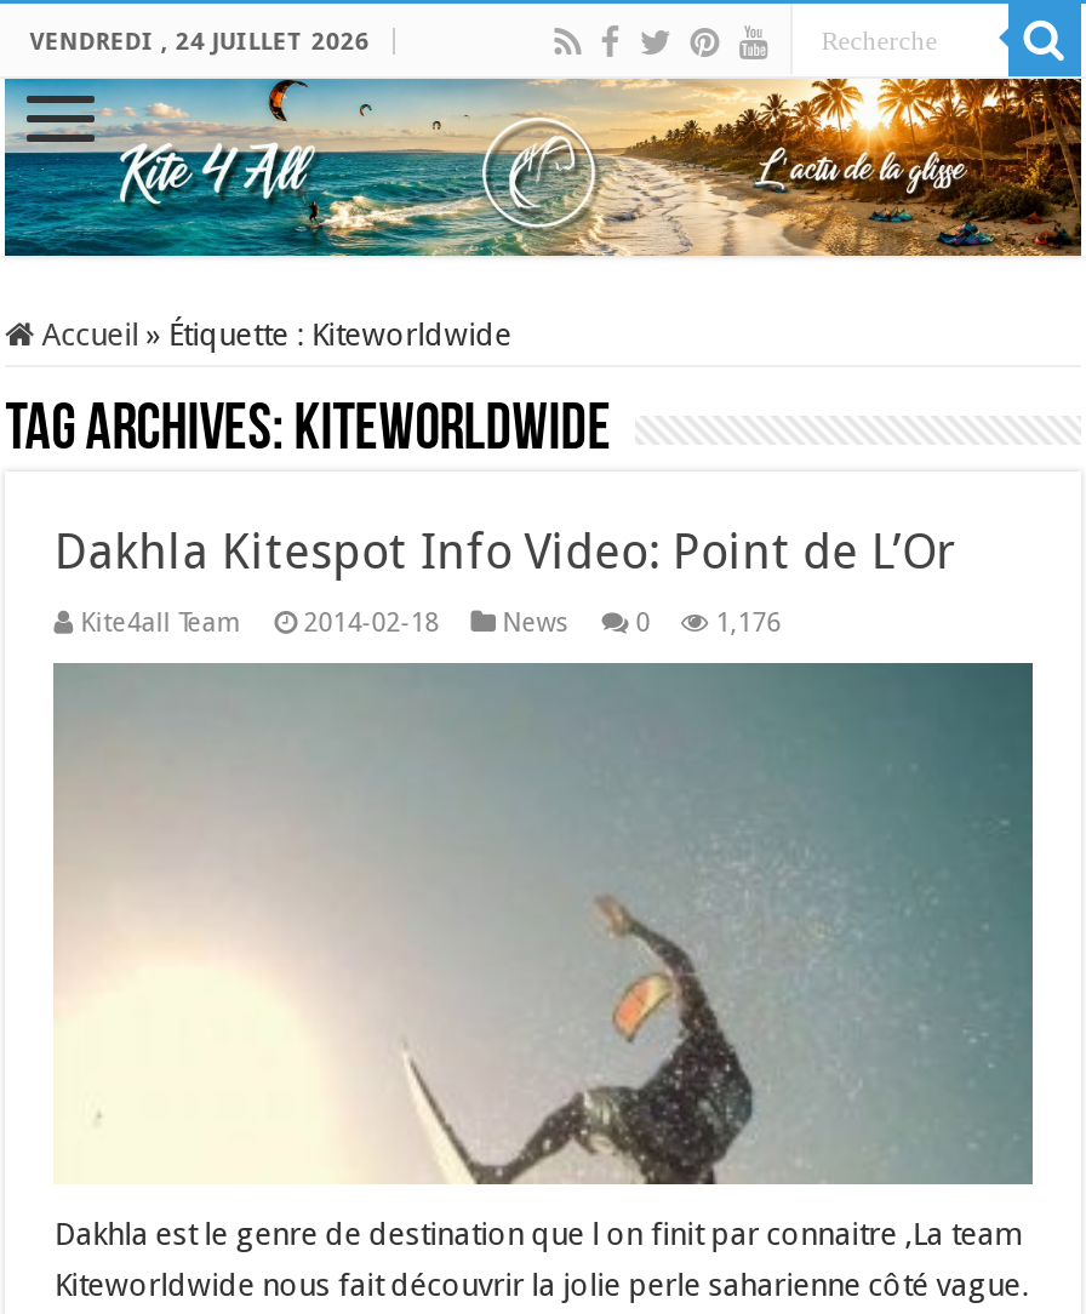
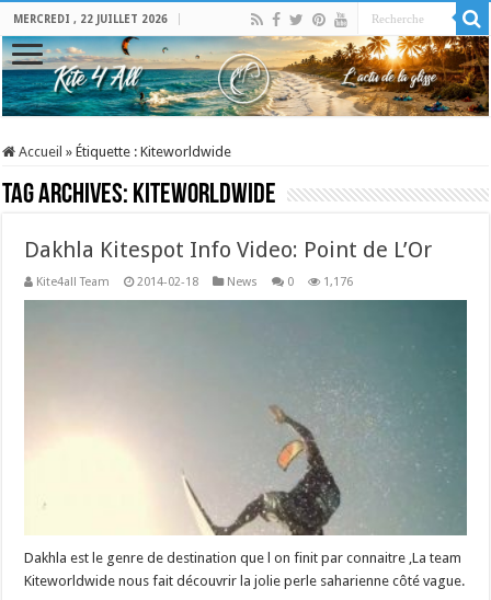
- VENDREDI , 24 JUILLET 2026
+ MERCREDI , 22 JUILLET 2026
